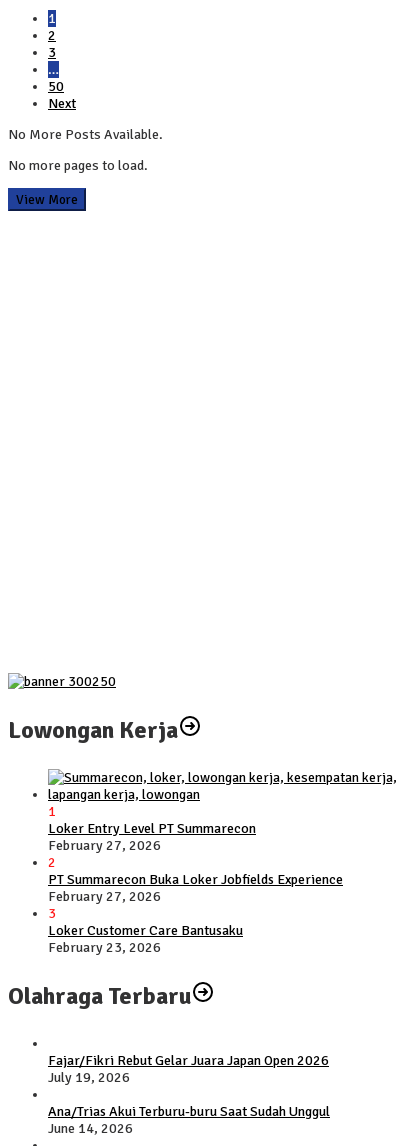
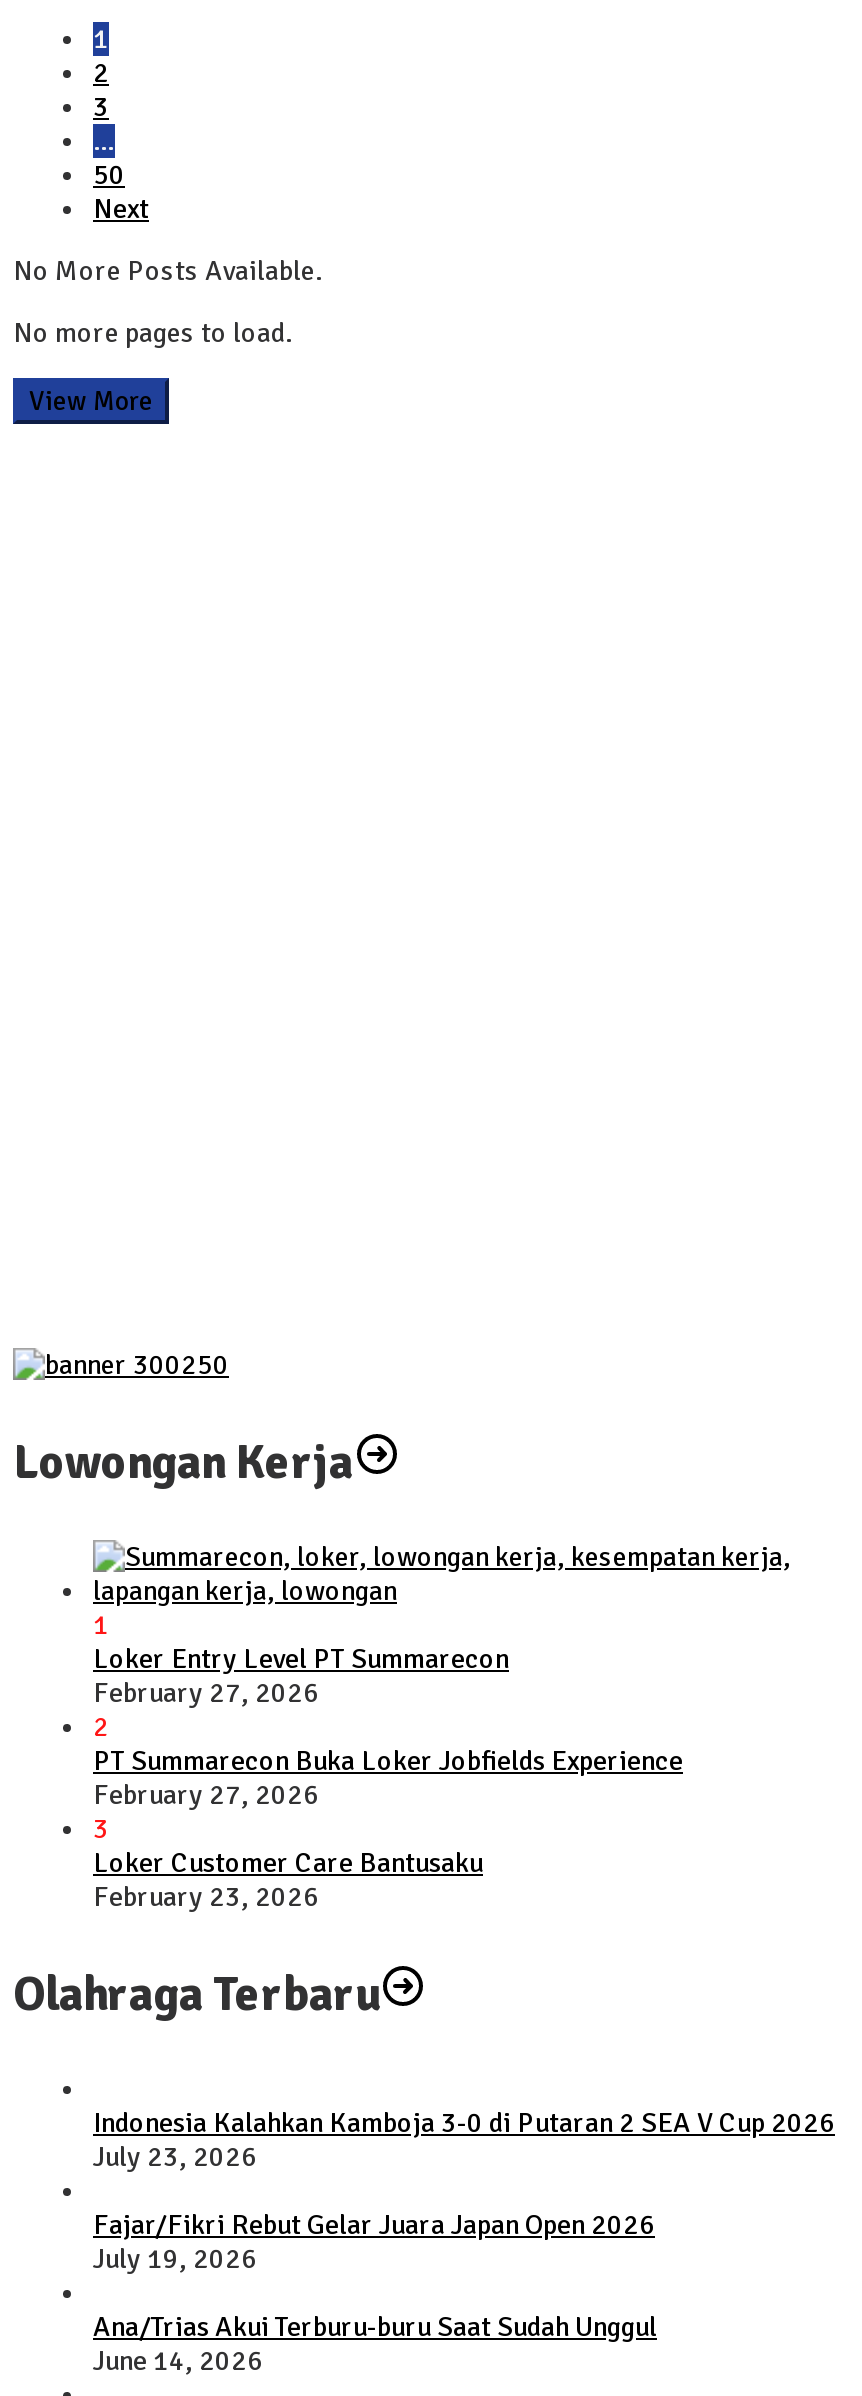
+ Indonesia Kalahkan Kamboja 3-0 di Putaran 2 SEA V Cup 2026
+ July 23, 2026
